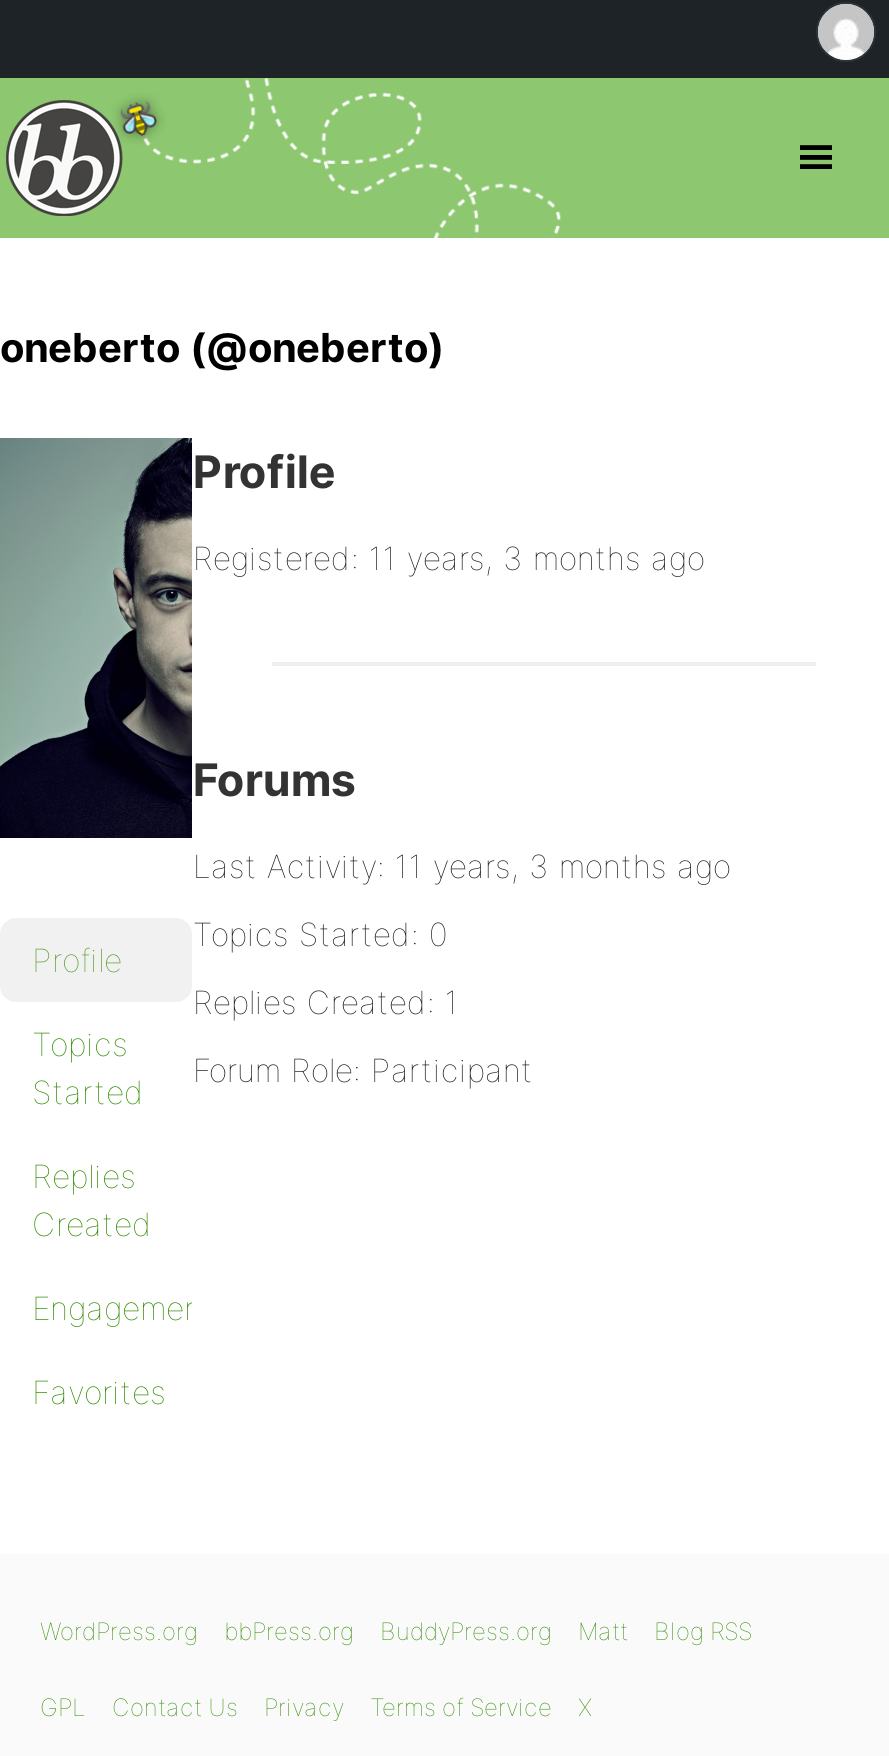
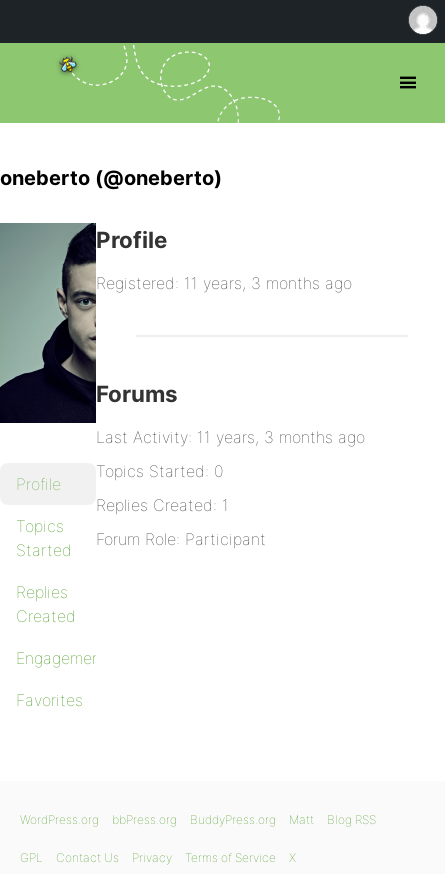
- [image]
